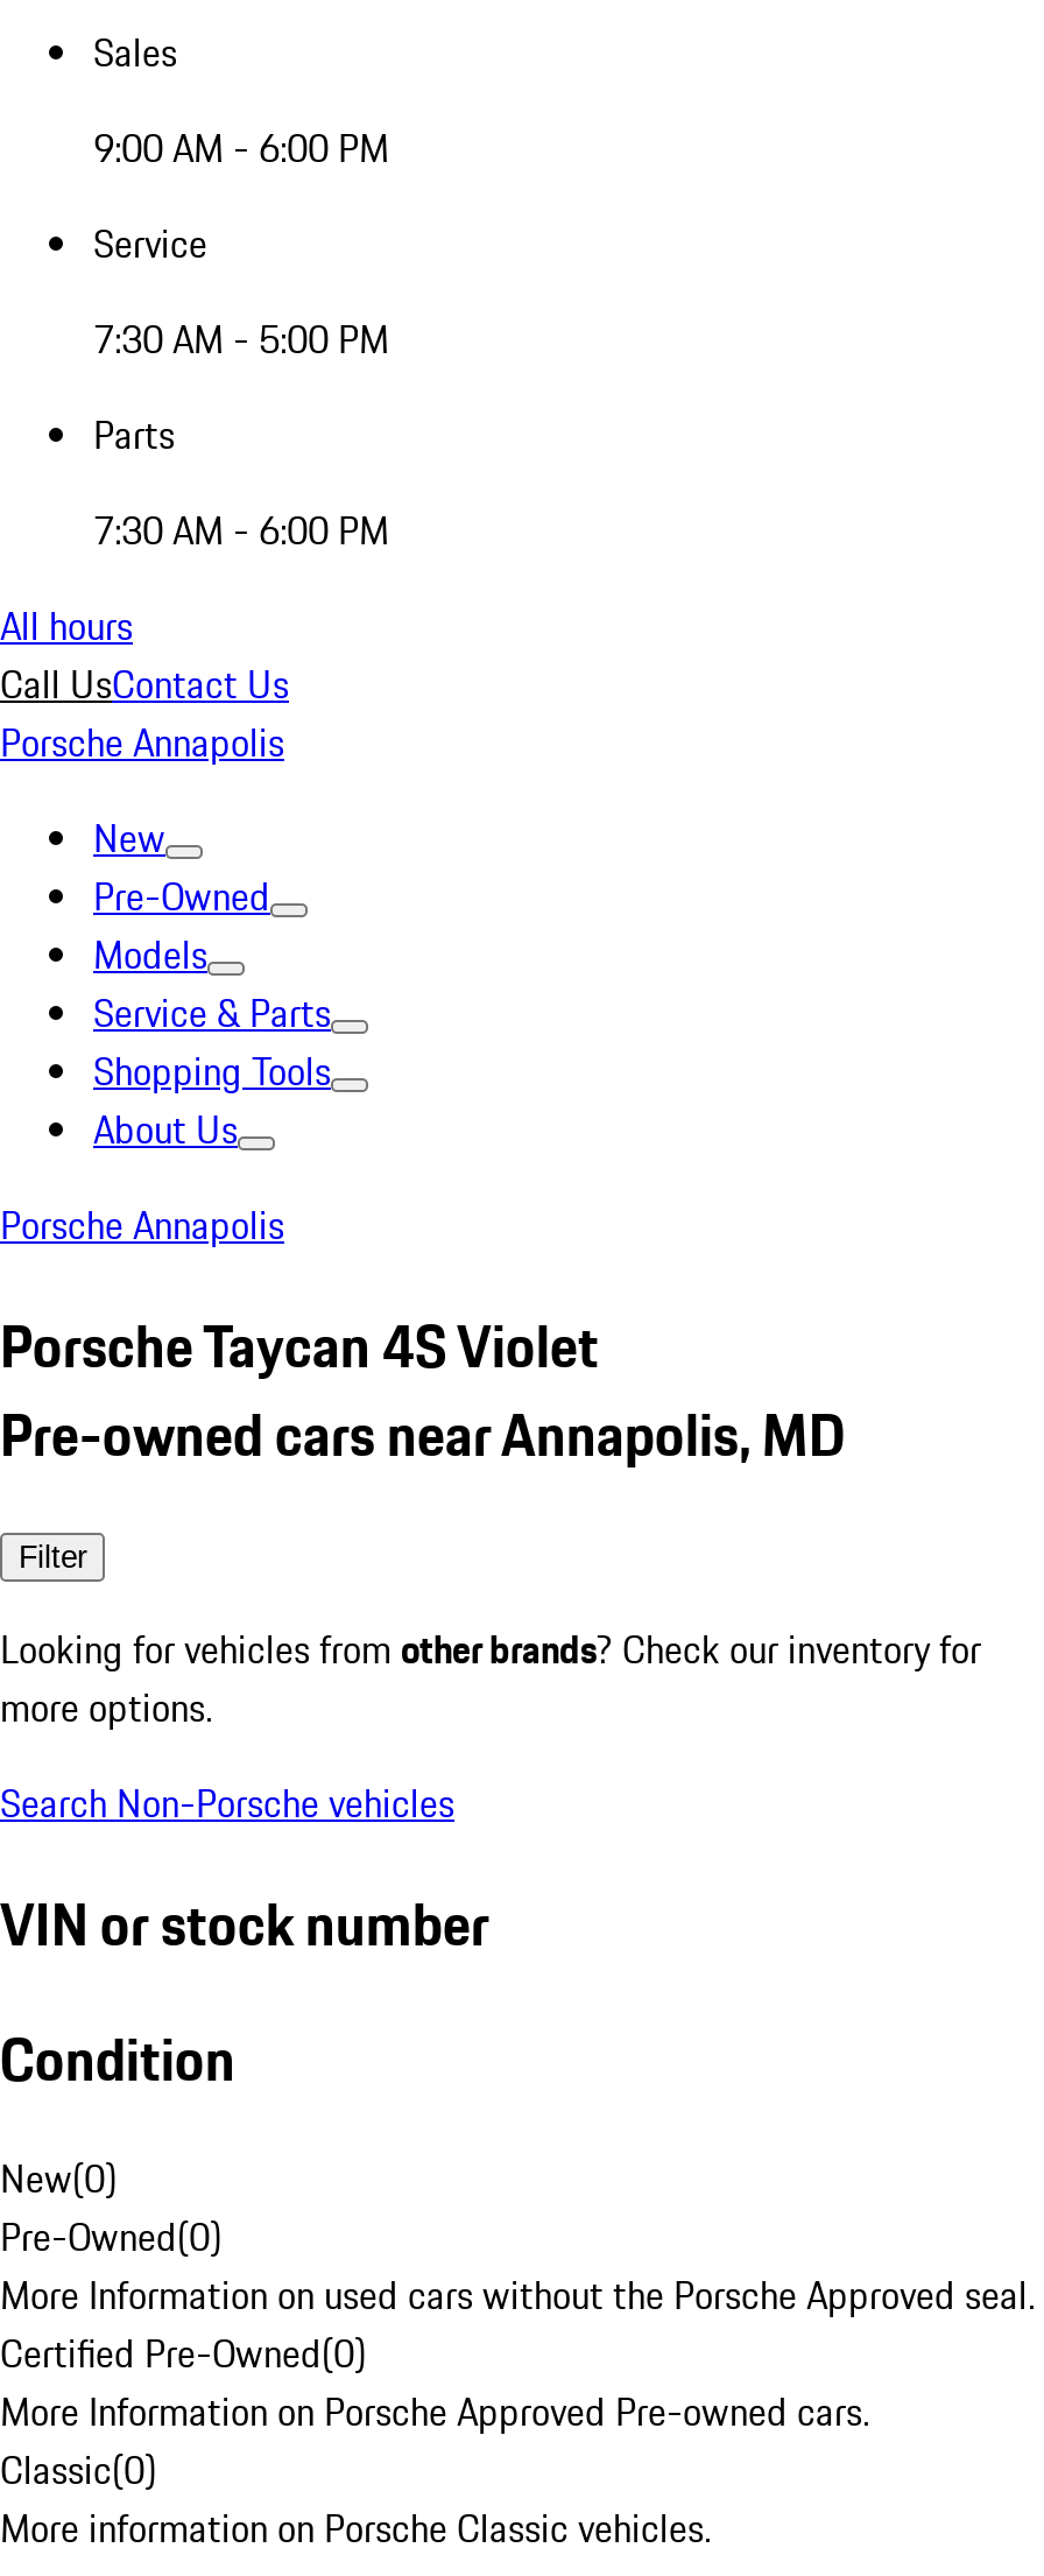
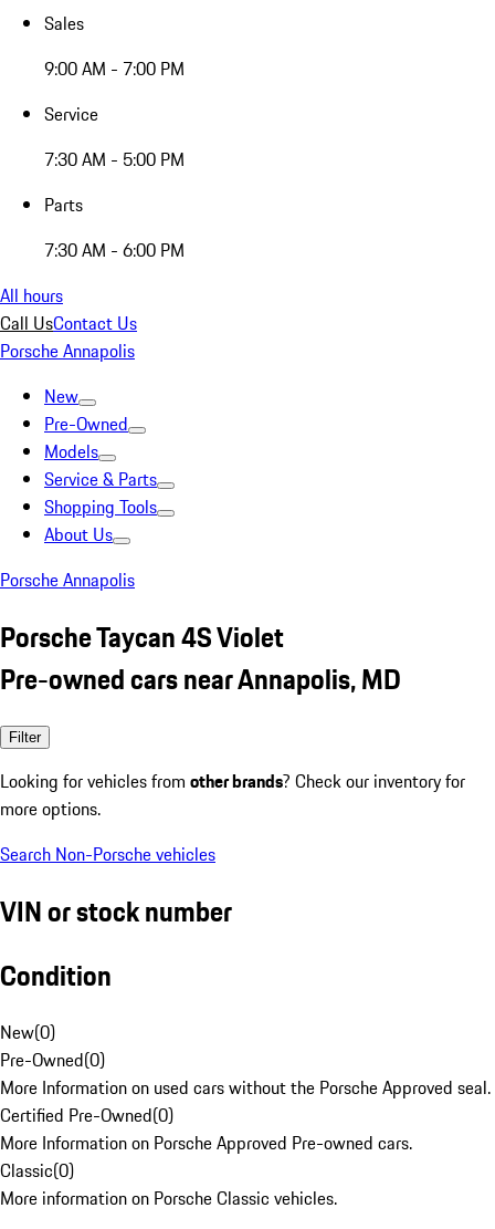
- 9:00 AM - 6:00 PM
+ 9:00 AM - 7:00 PM
